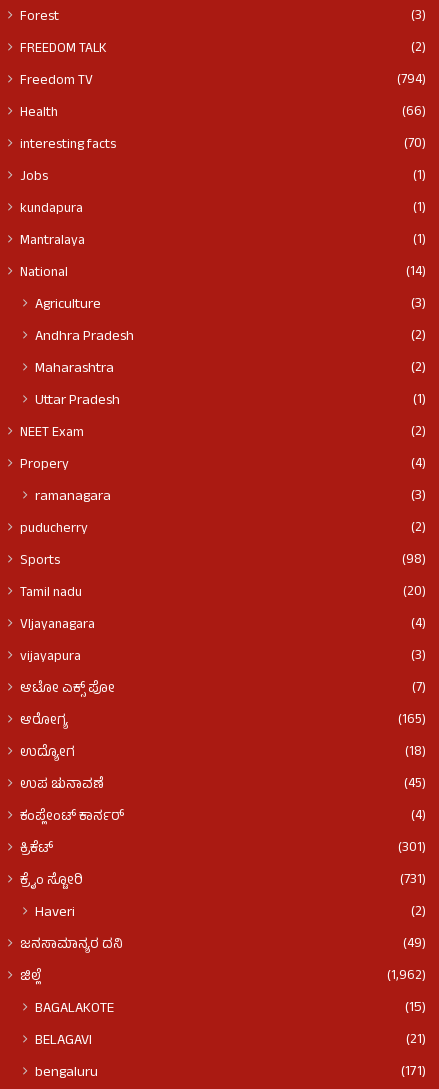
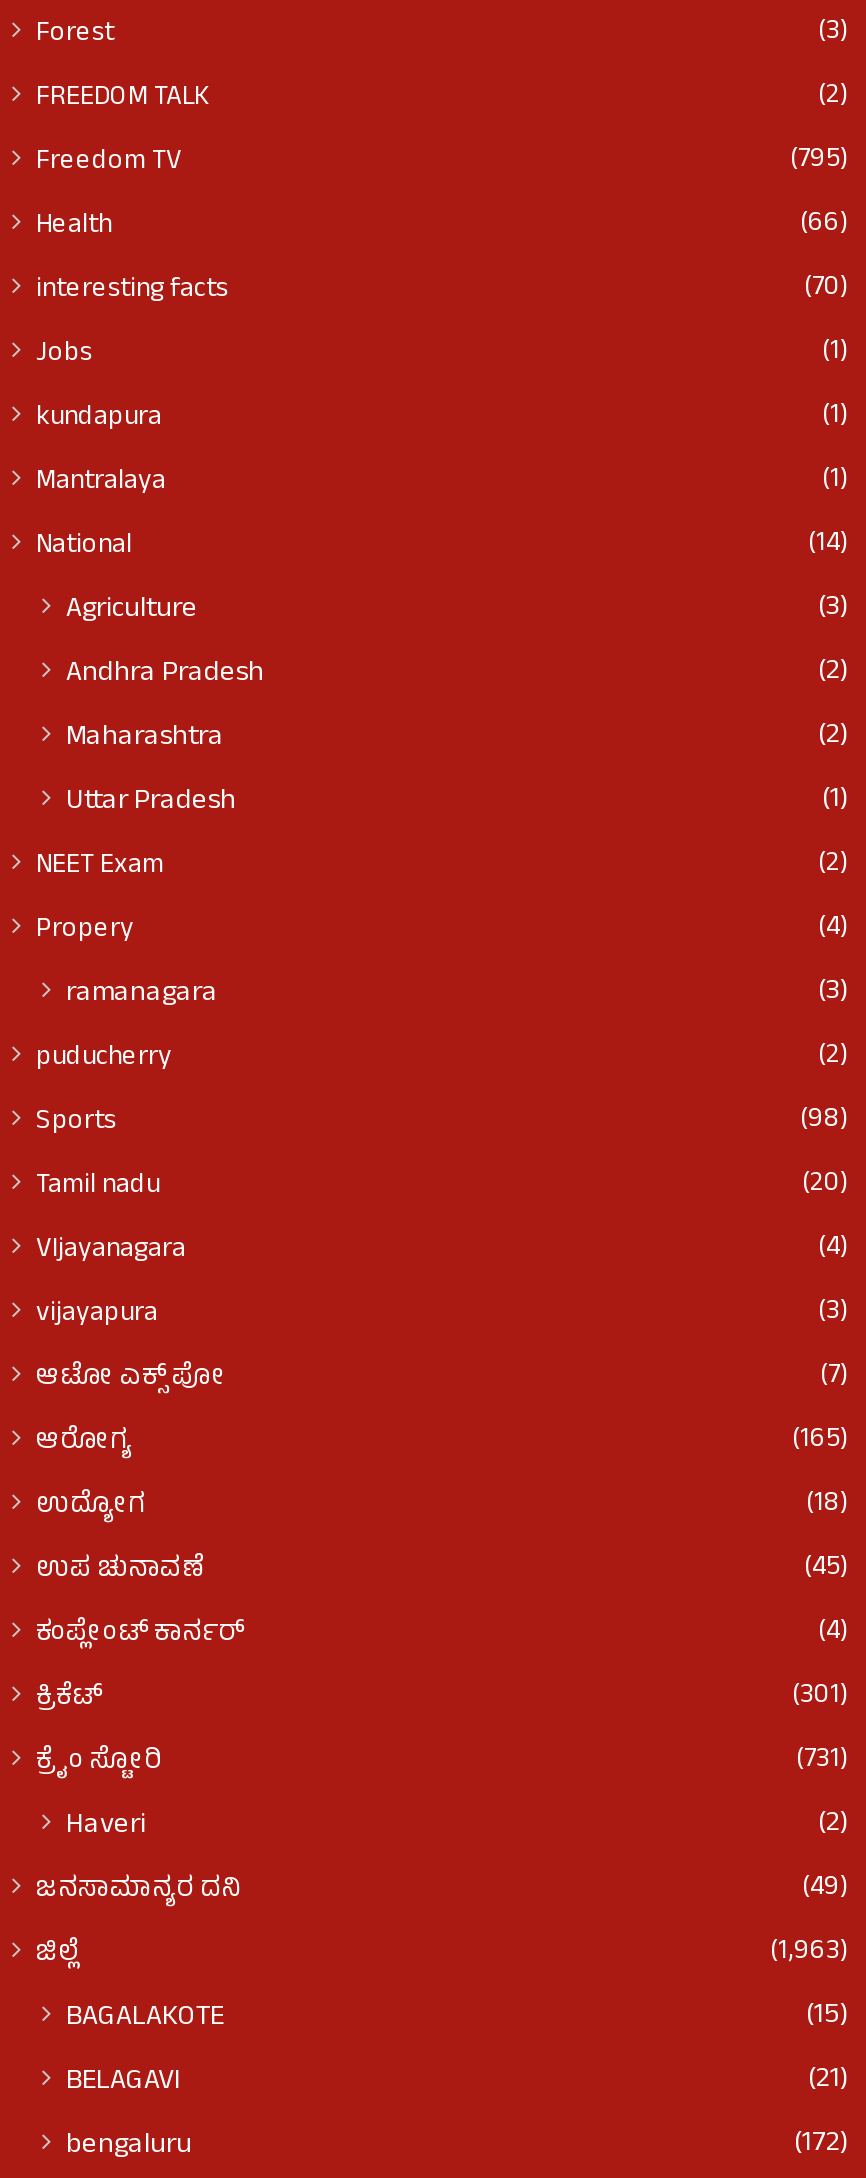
- (794)
+ (795)

- (1,962)
+ (1,963)

- (171)
+ (172)
